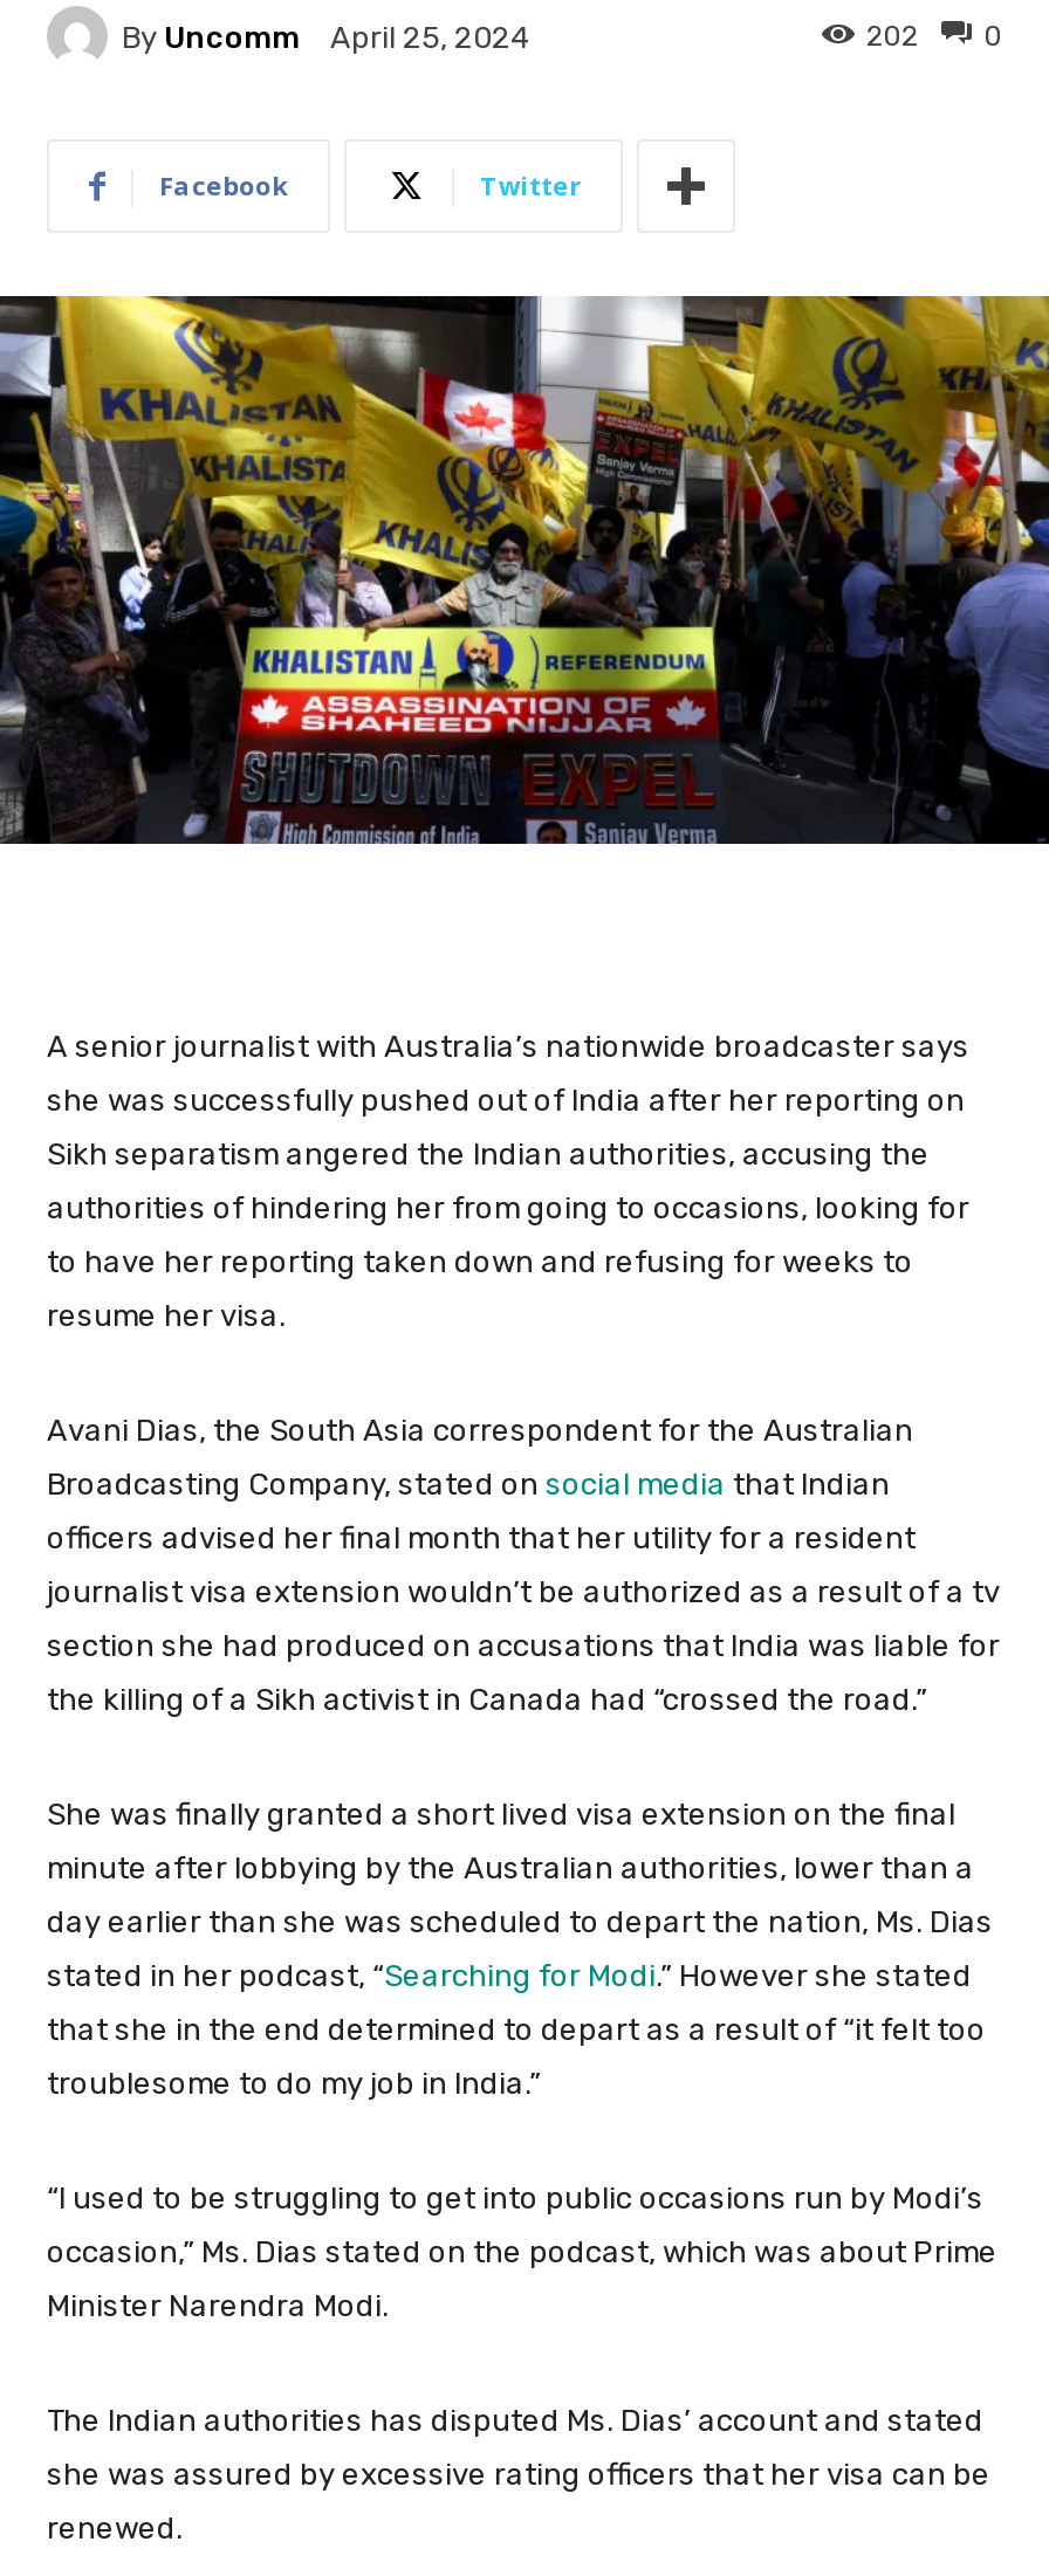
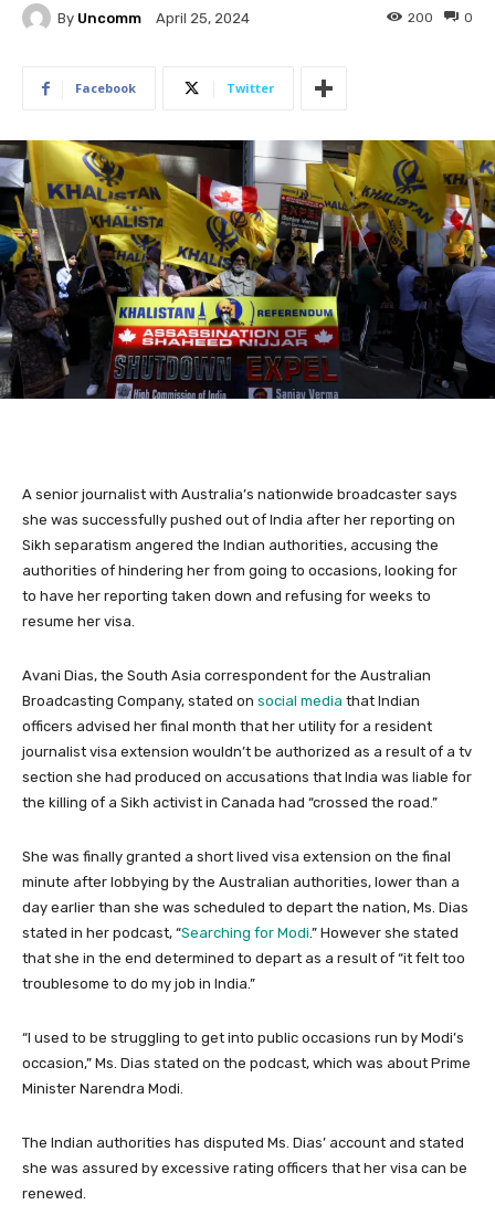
- 202
+ 200
